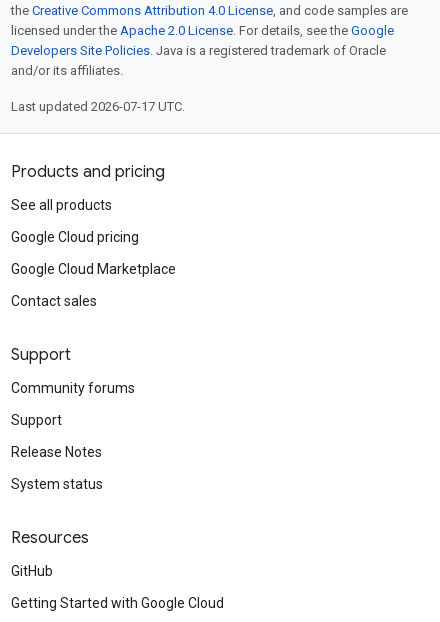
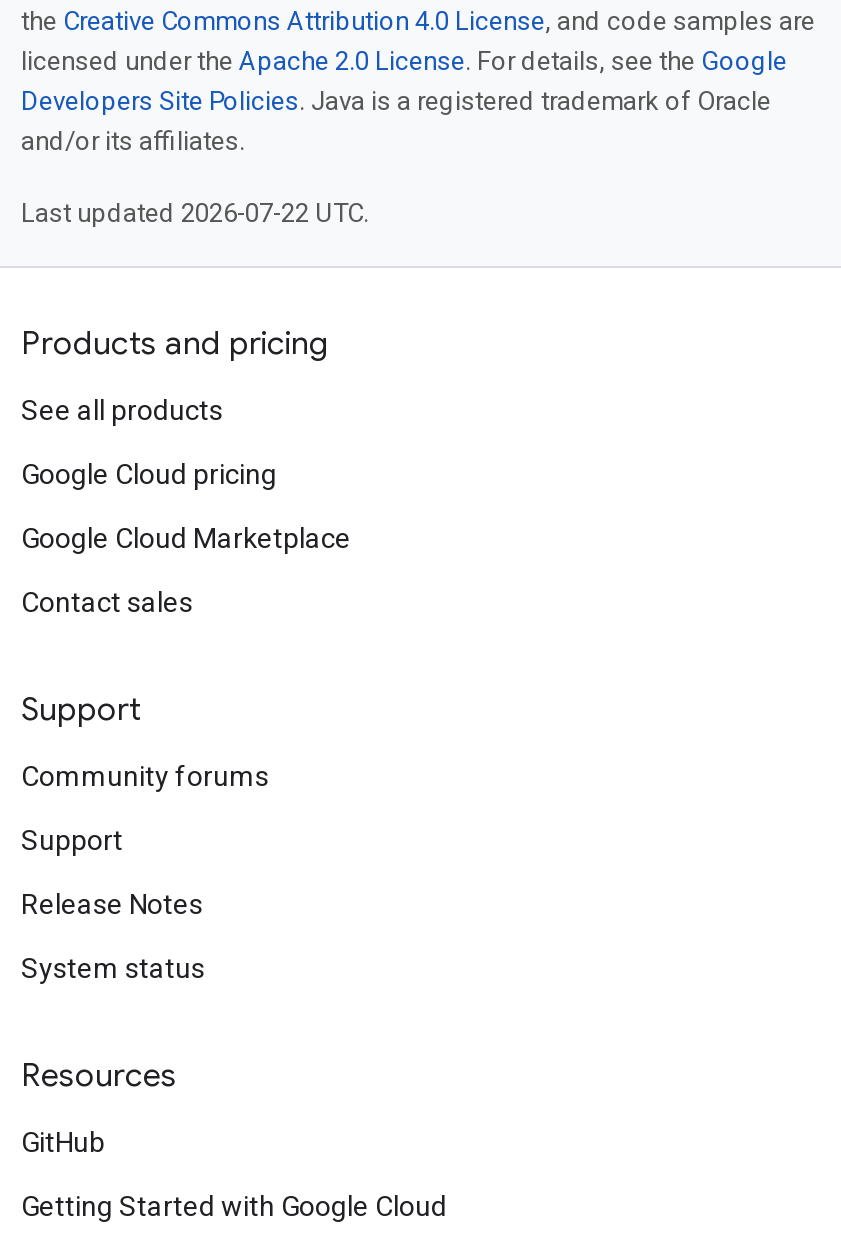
- Last updated 2026-07-17 UTC.
+ Last updated 2026-07-22 UTC.
